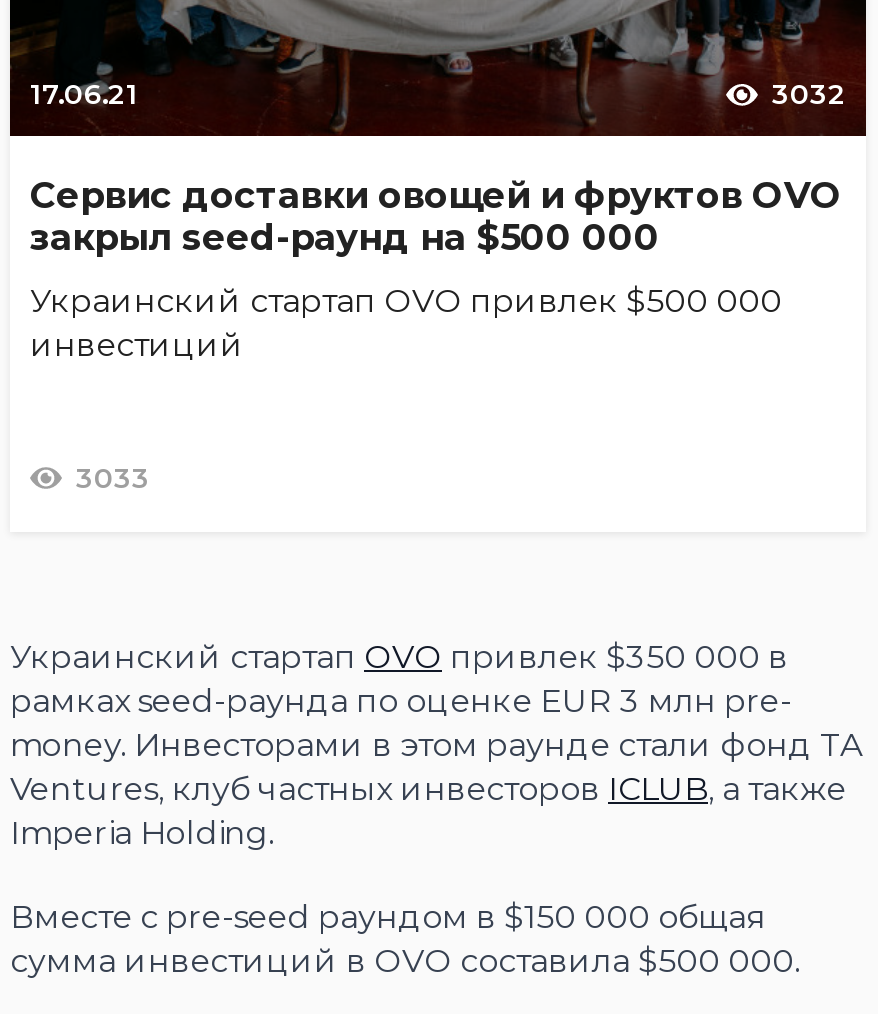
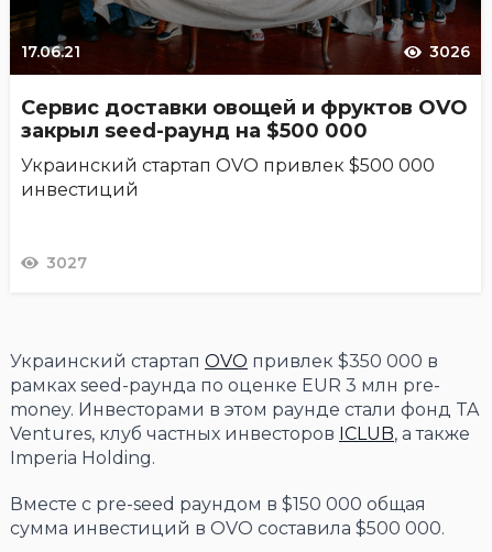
- 3032
+ 3026

- 3033
+ 3027
